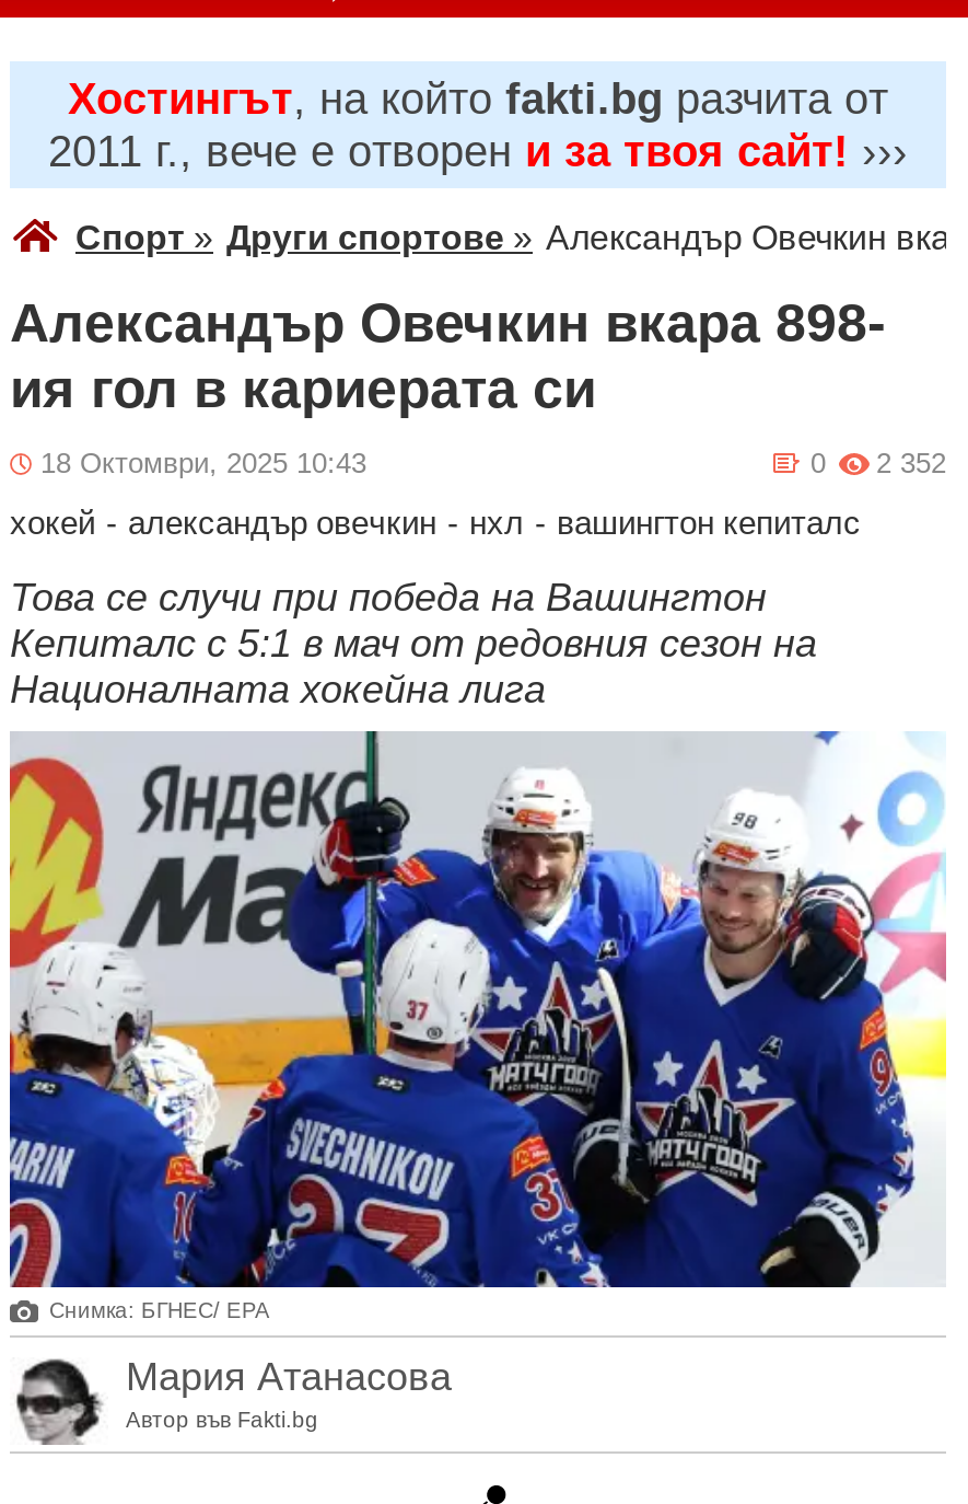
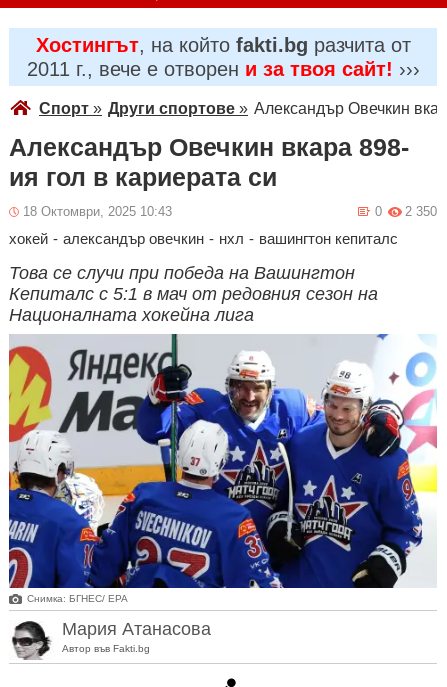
- 0 2 352
+ 0 2 350
